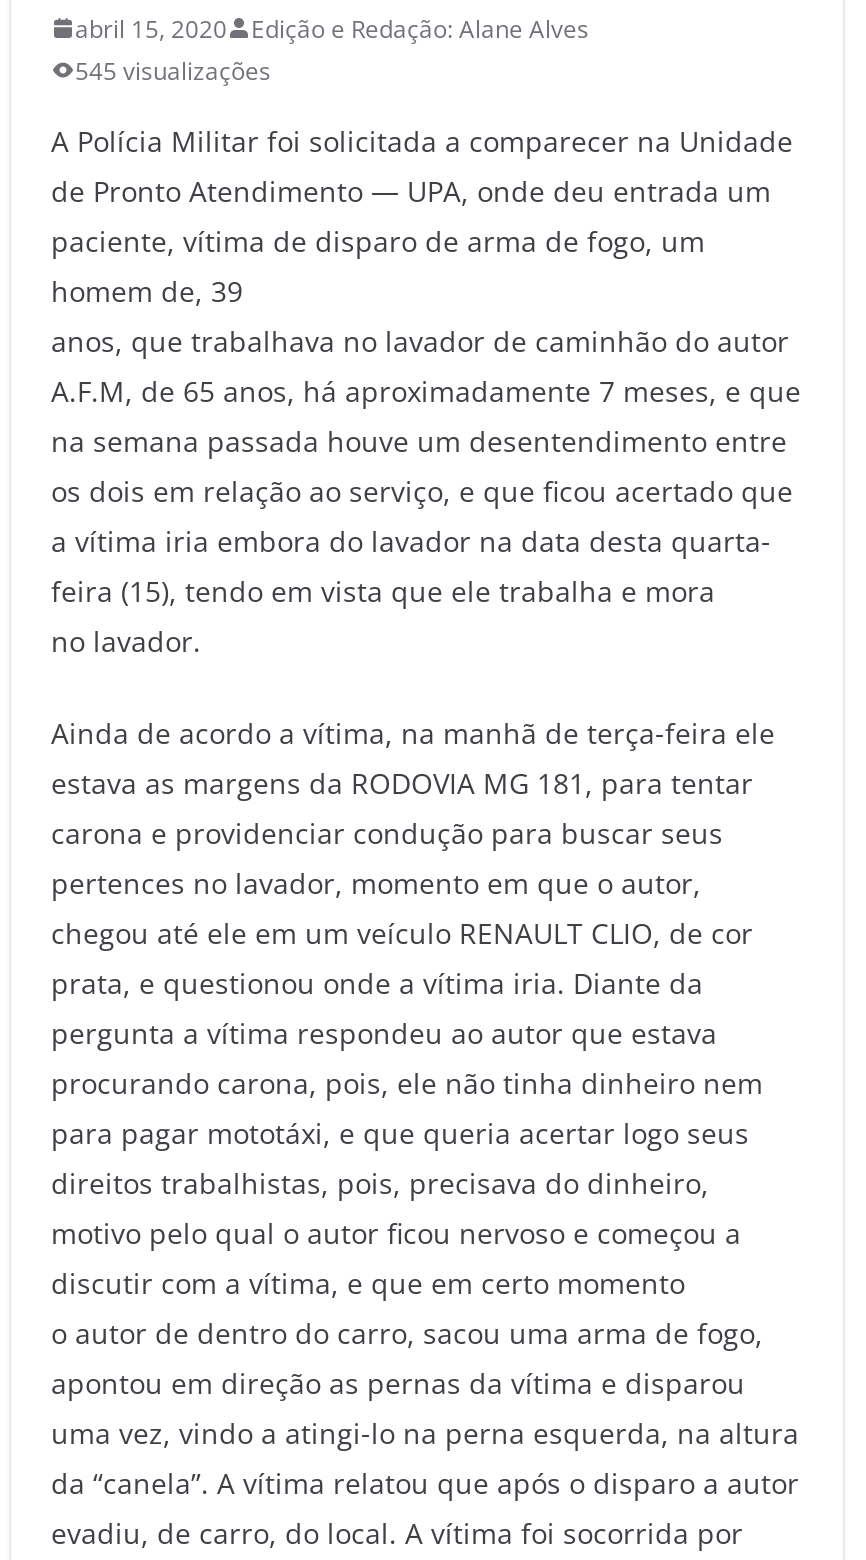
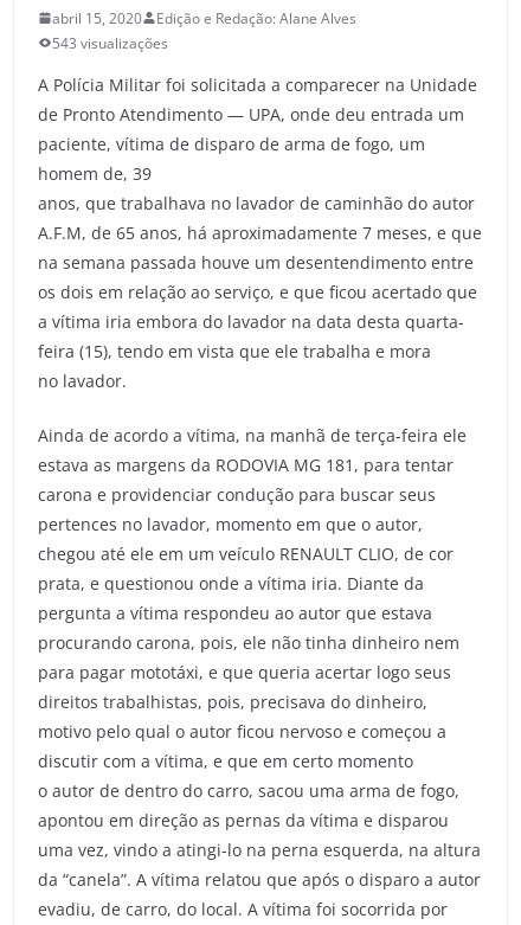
- 545 visualizações
+ 543 visualizações
